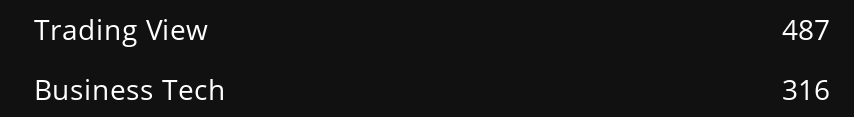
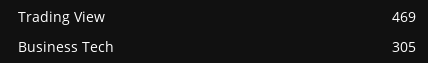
- 487
+ 469

- 316
+ 305
